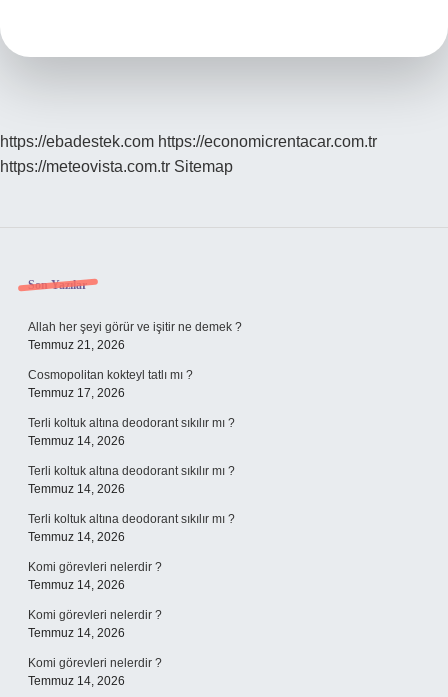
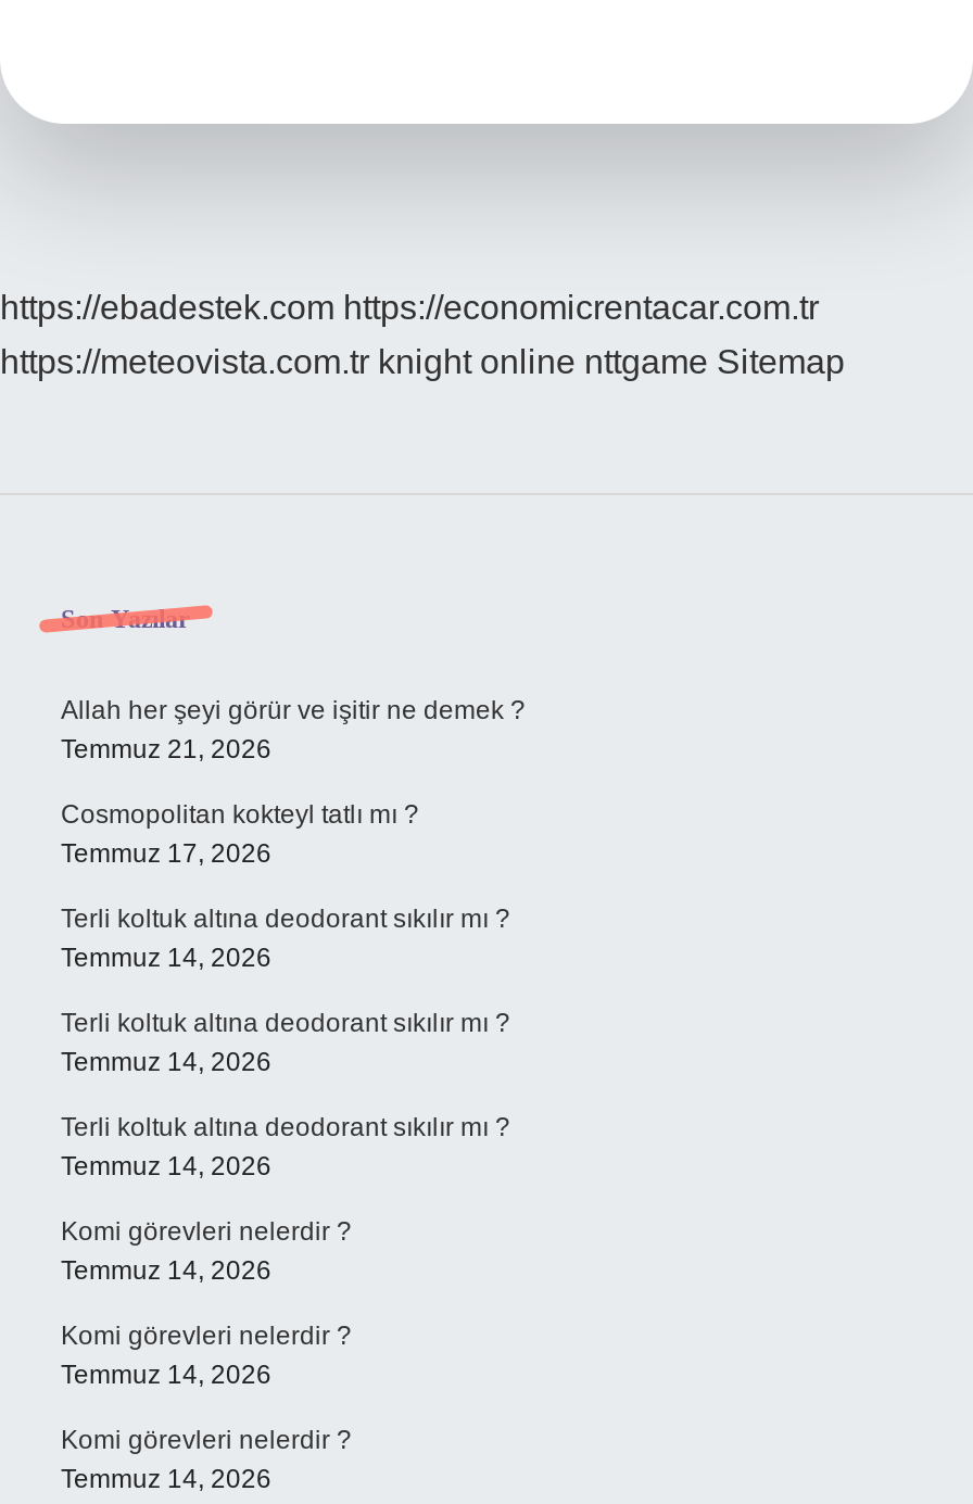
- https://meteovista.com.tr Sitemap
+ https://meteovista.com.tr knight online nttgame Sitemap
